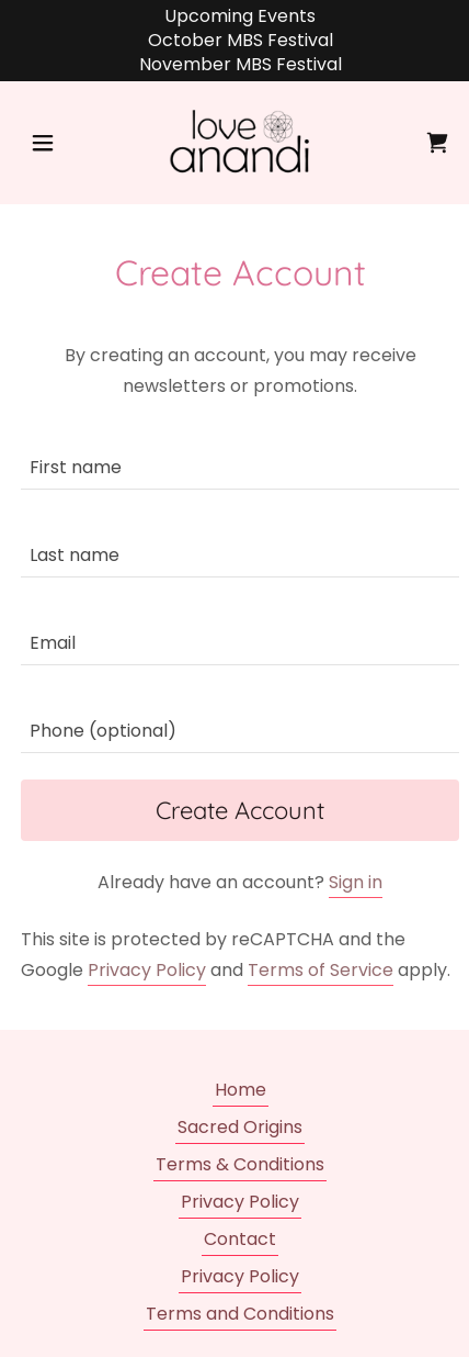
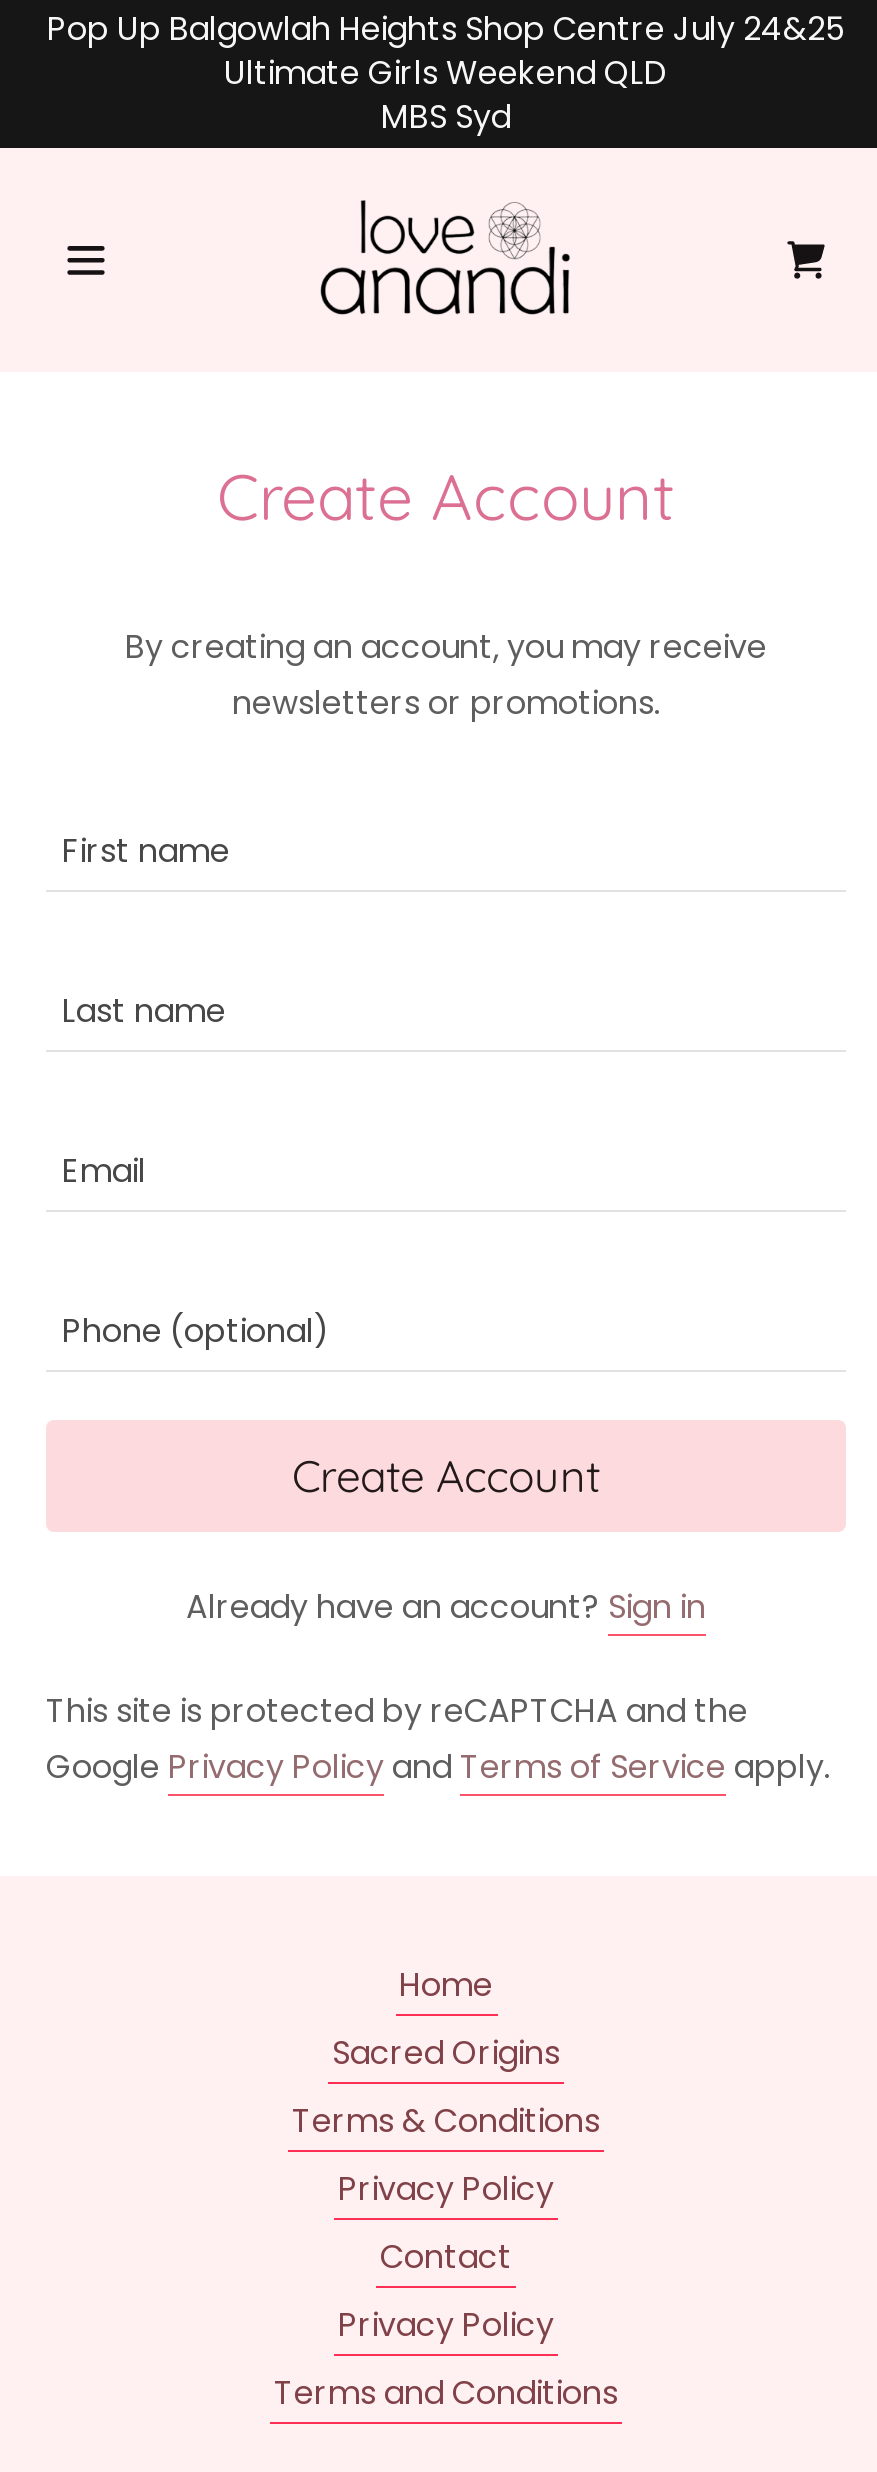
- Upcoming Events
- October MBS Festival
- November MBS Festival
+ Pop Up Balgowlah Heights Shop Centre July 24&25
+ Ultimate Girls Weekend QLD
+ MBS Syd
